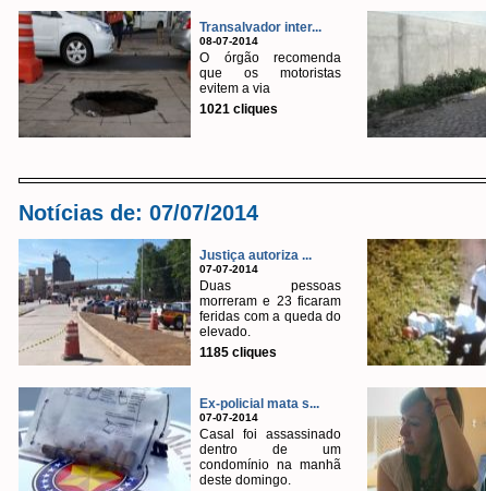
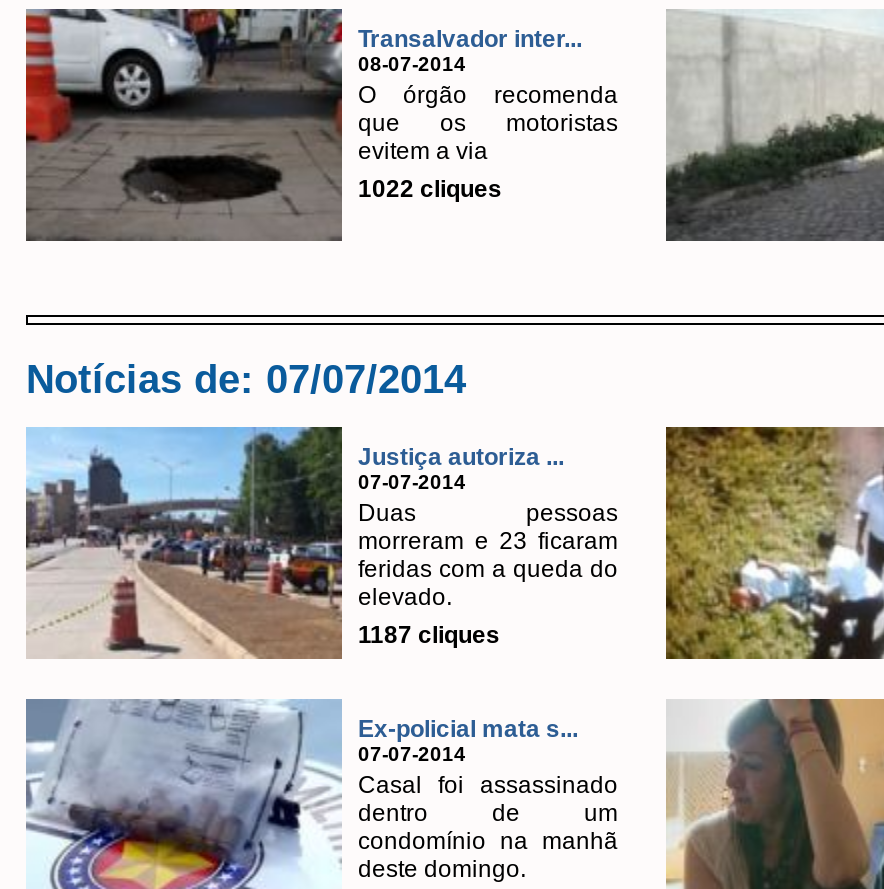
- 1021 cliques
+ 1022 cliques

- 1185 cliques
+ 1187 cliques
